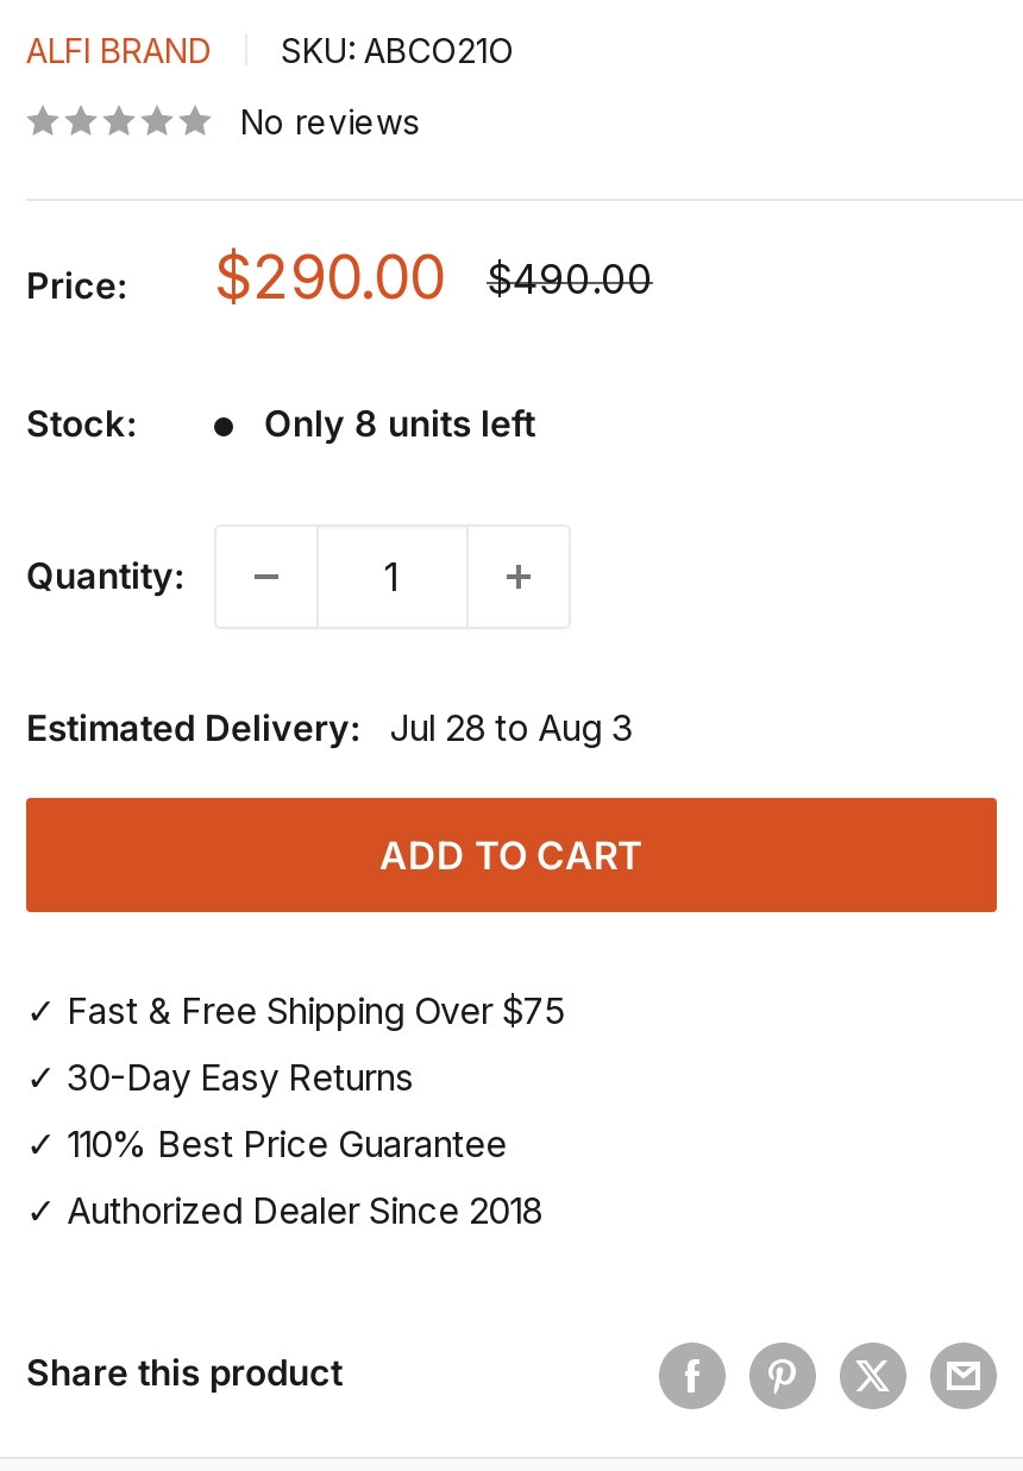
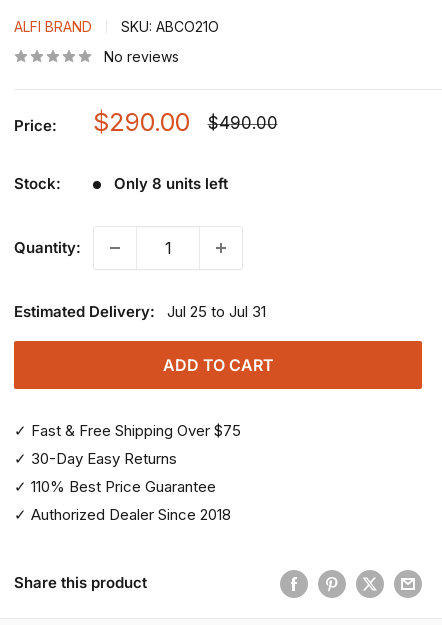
- Estimated Delivery: Jul 28 to Aug 3
+ Estimated Delivery: Jul 25 to Jul 31
